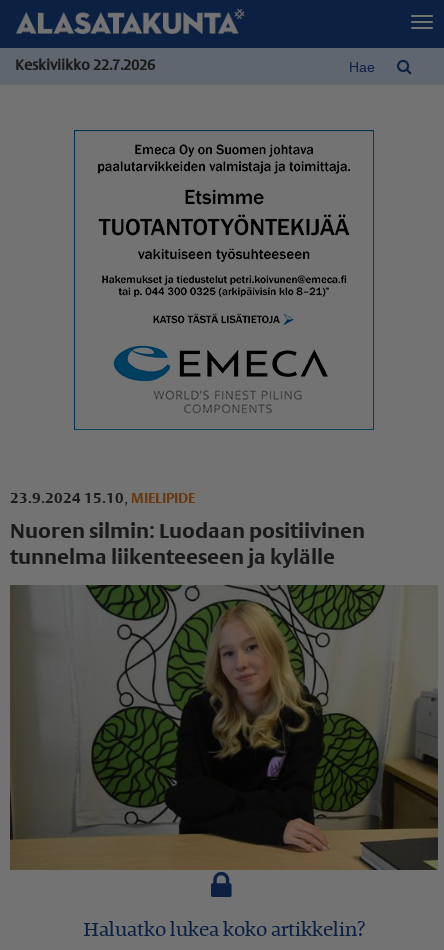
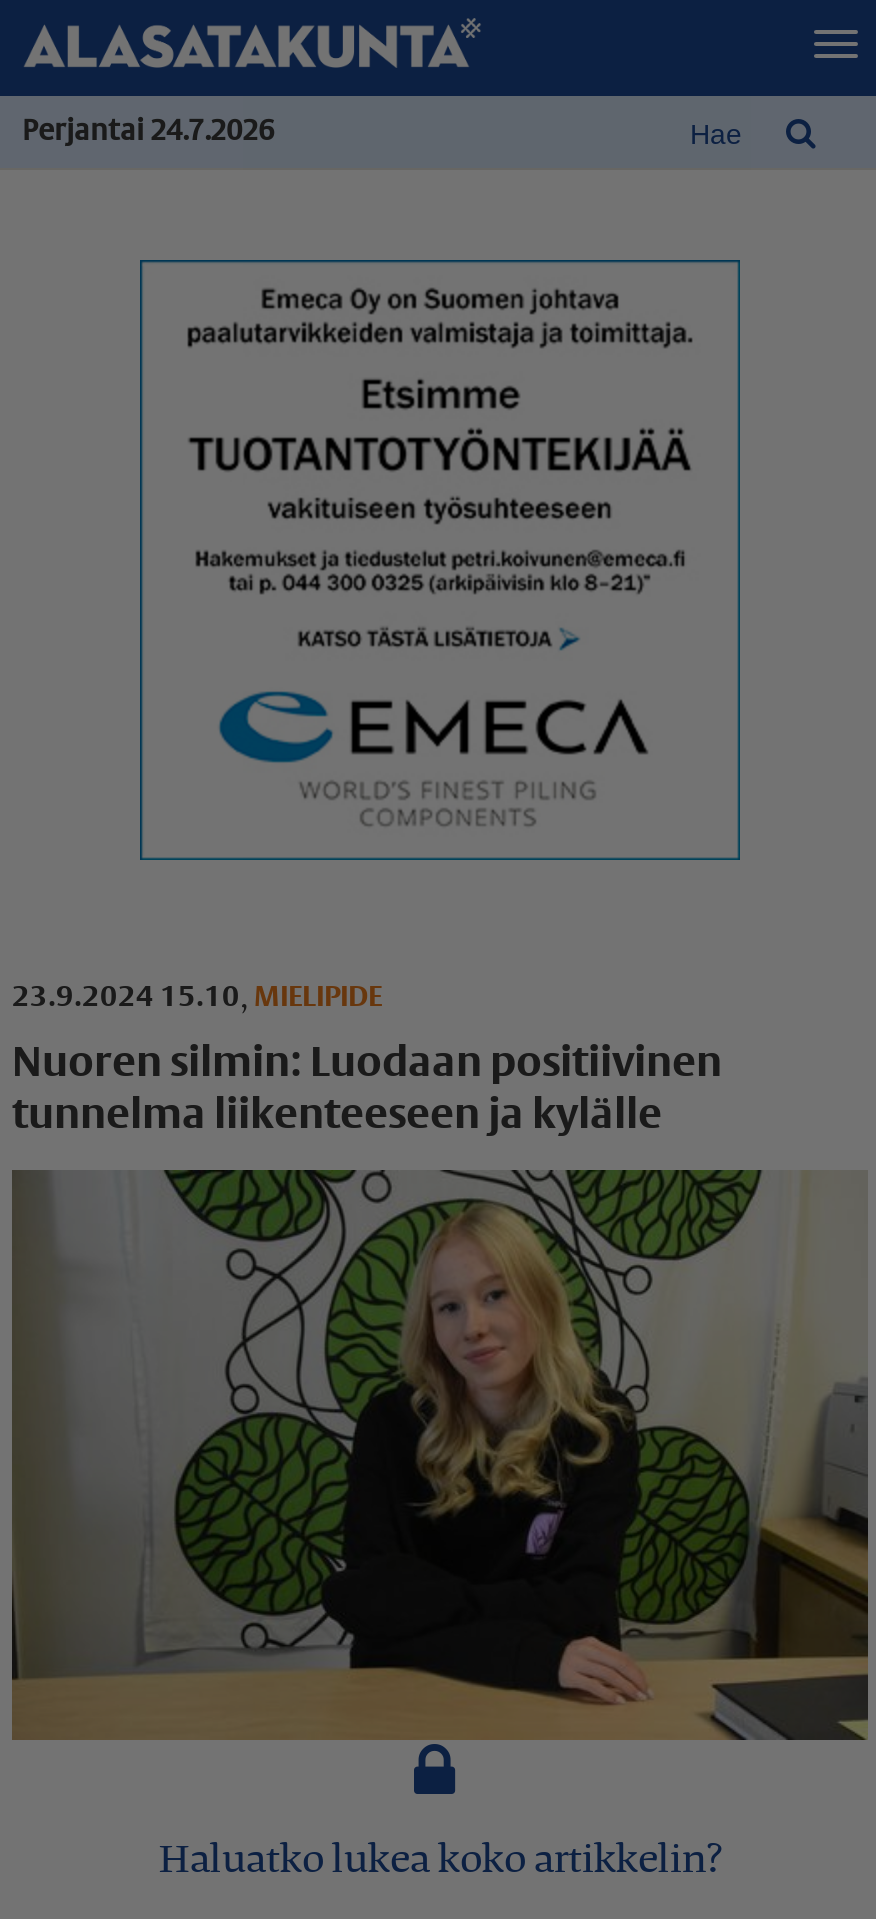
- Keskiviikko 22.7.2026
+ Perjantai 24.7.2026
